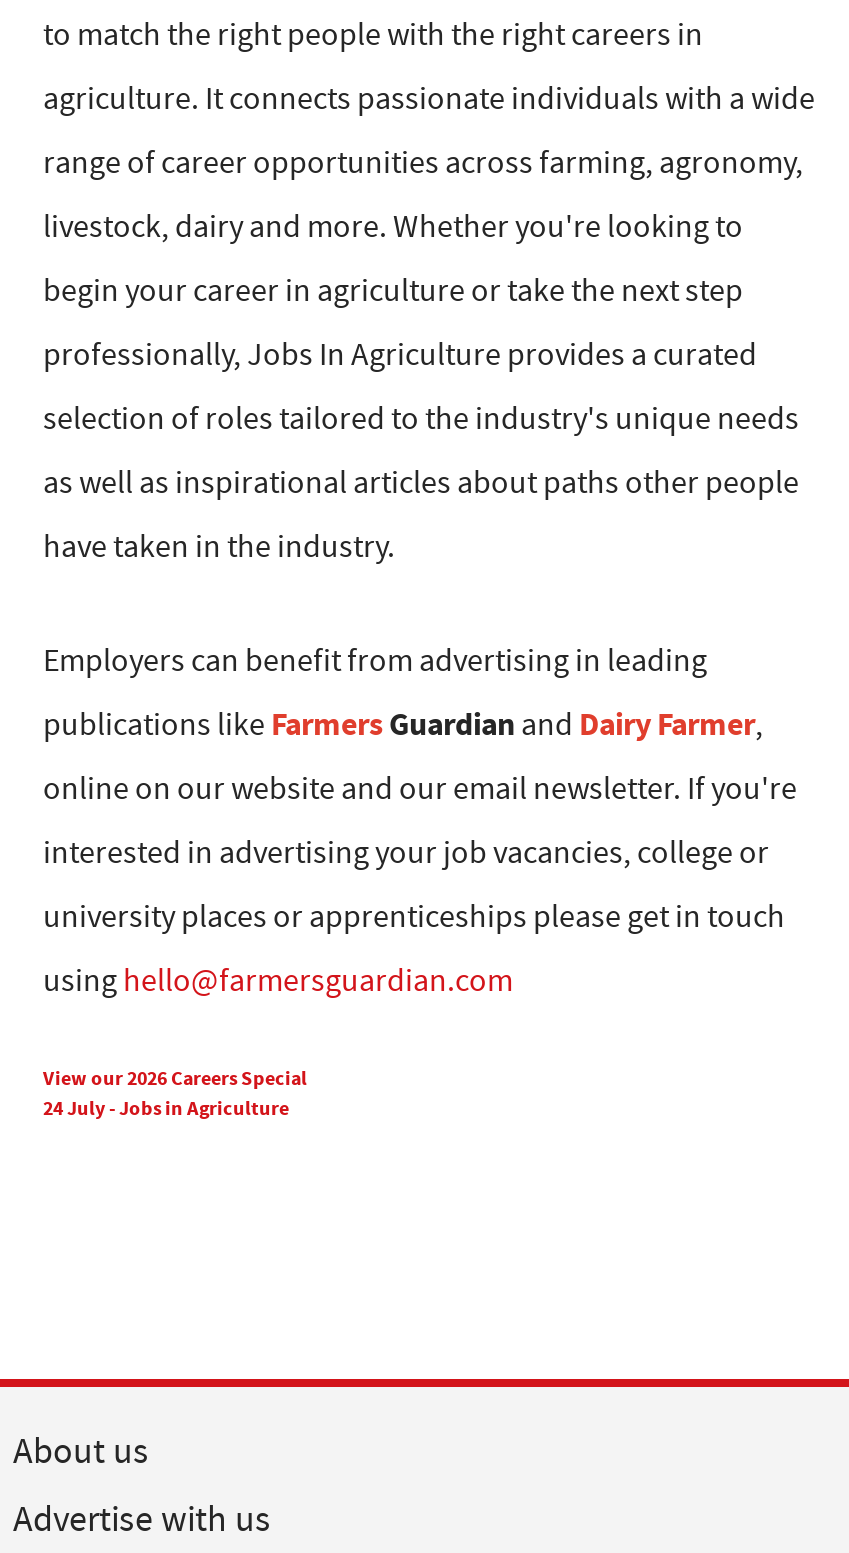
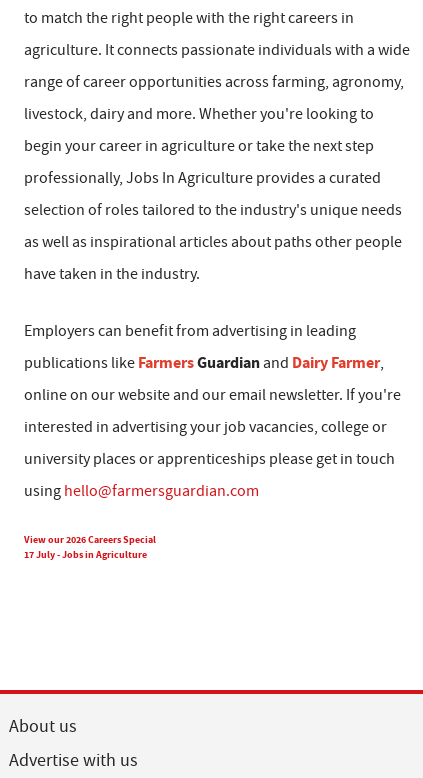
- 24 July - Jobs in Agriculture
+ 17 July - Jobs in Agriculture
